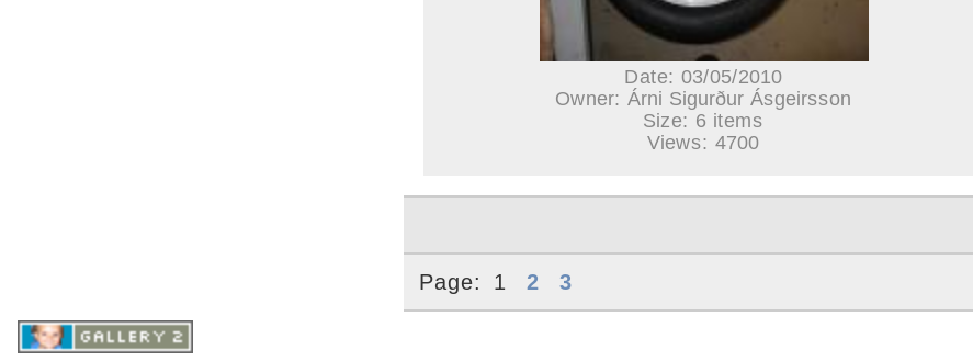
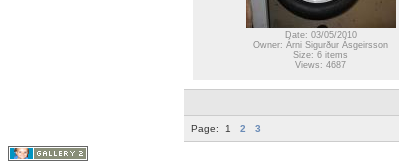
- Views: 4700
+ Views: 4687
